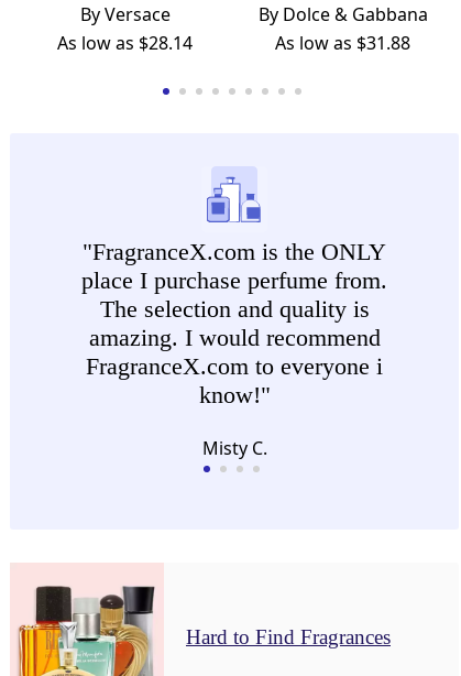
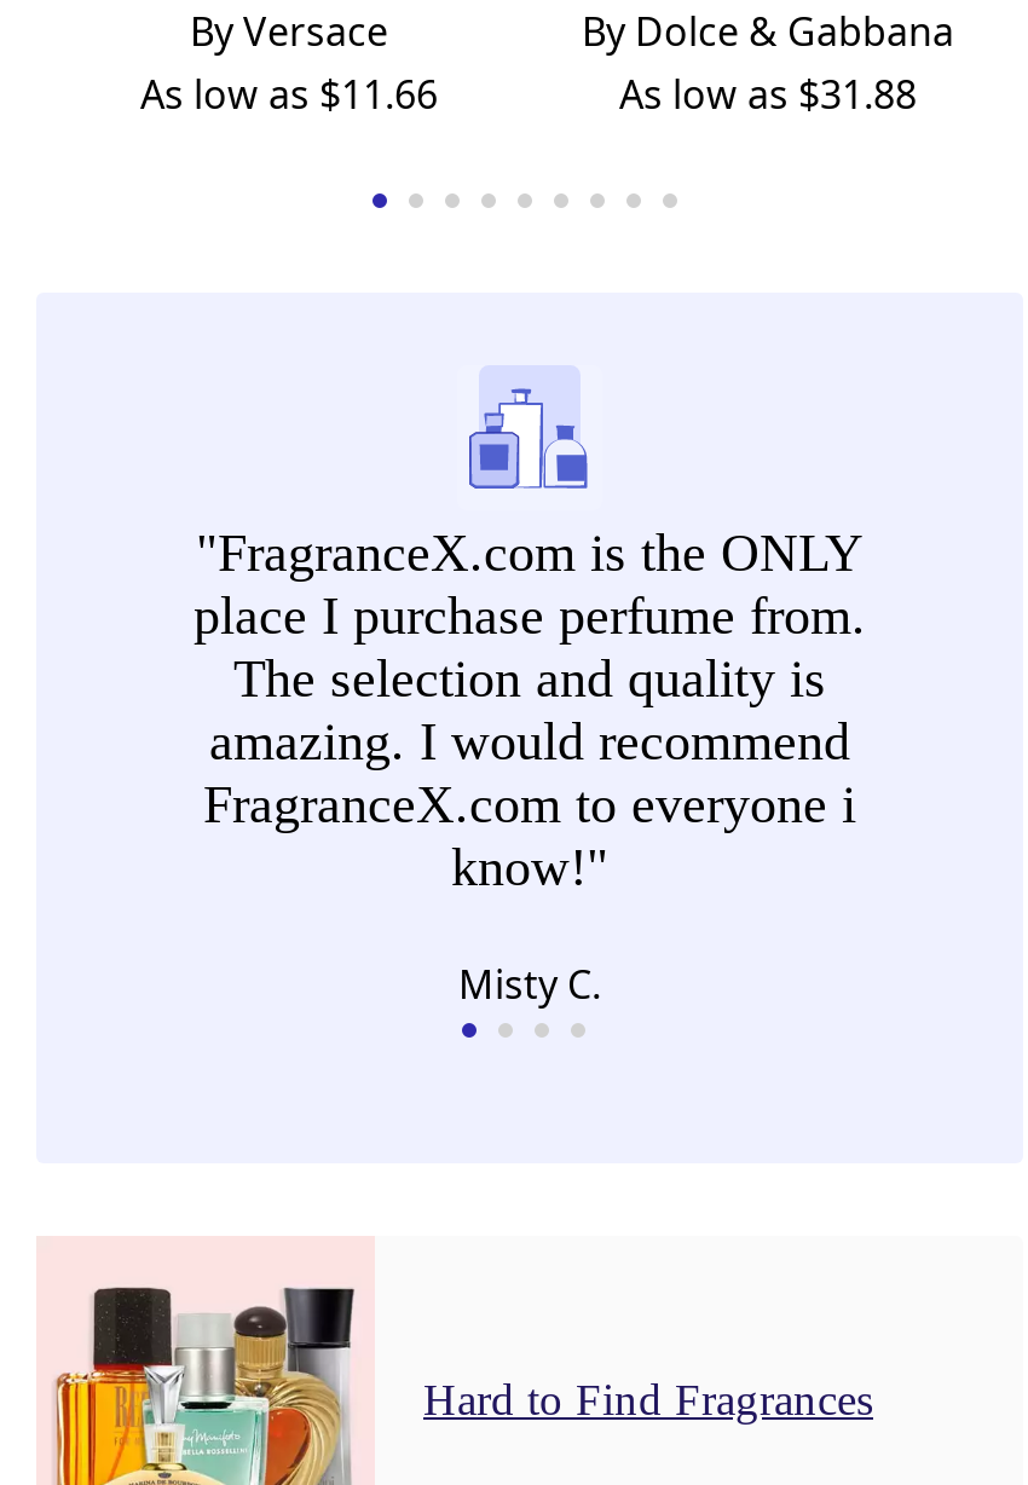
- As low as $28.14
+ As low as $11.66
